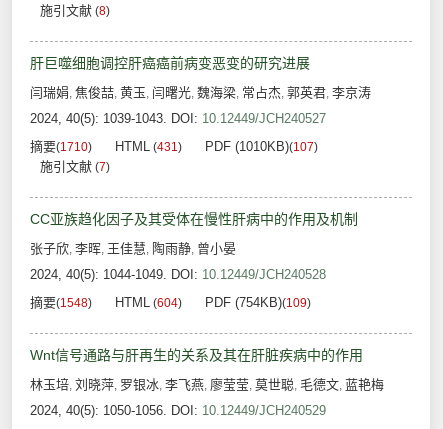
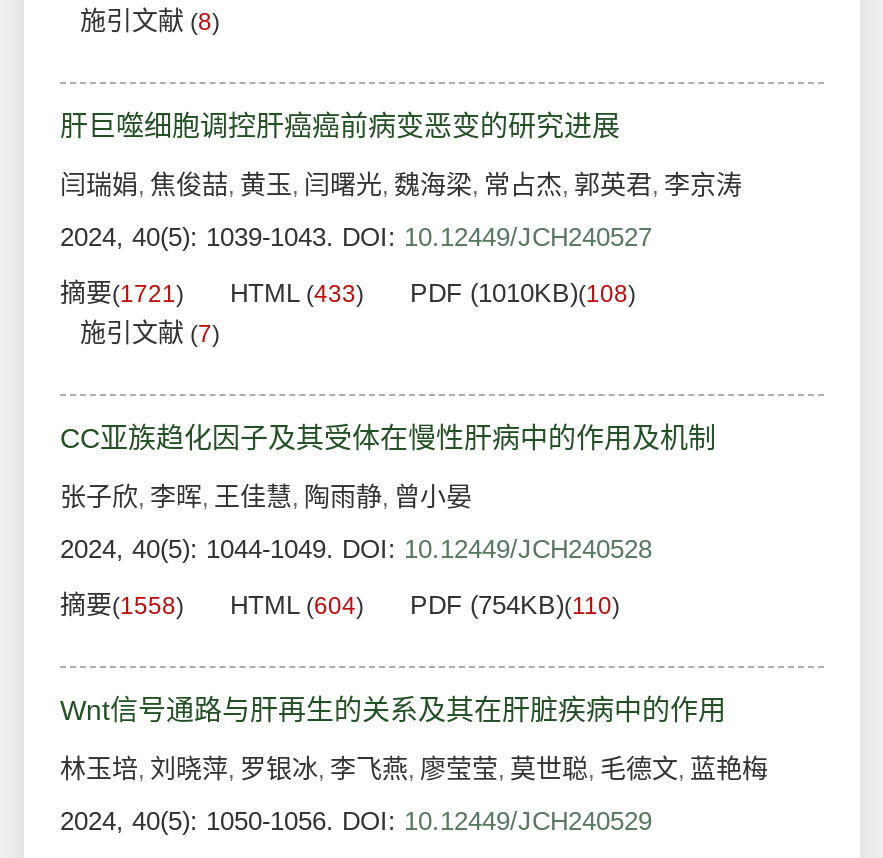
- 摘要(1710)
+ 摘要(1721)

- HTML (431)
+ HTML (433)

- PDF (1010KB)(107)
+ PDF (1010KB)(108)

- 摘要(1548)
+ 摘要(1558)

- PDF (754KB)(109)
+ PDF (754KB)(110)
